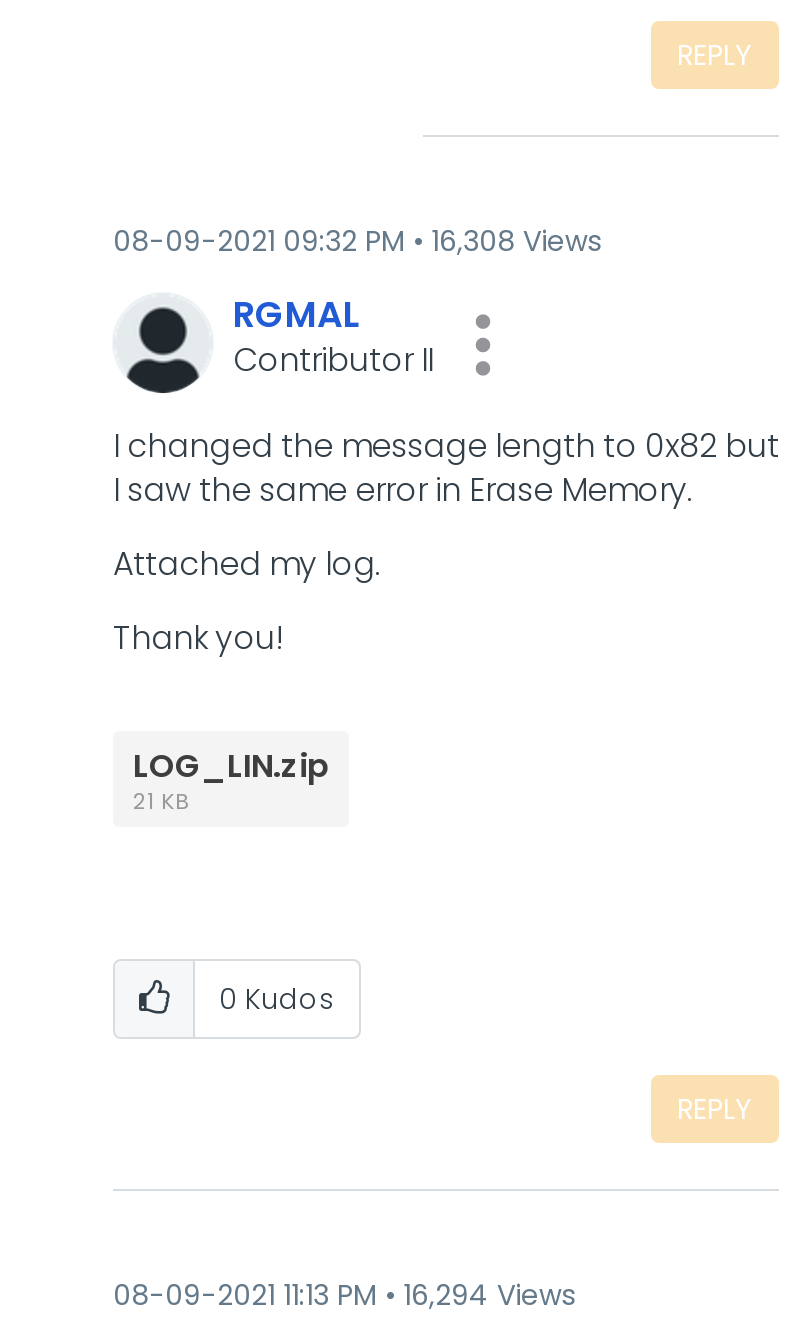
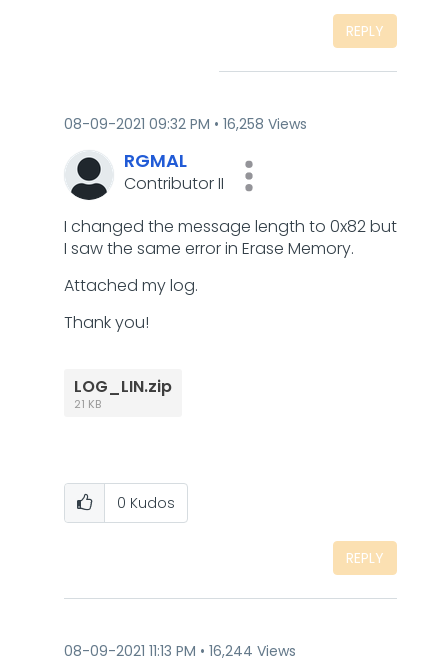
- 08-09-2021 09:32 PM 16,308 Views
+ 08-09-2021 09:32 PM 16,258 Views

- 08-09-2021 11:13 PM 16,294 Views
+ 08-09-2021 11:13 PM 16,244 Views
